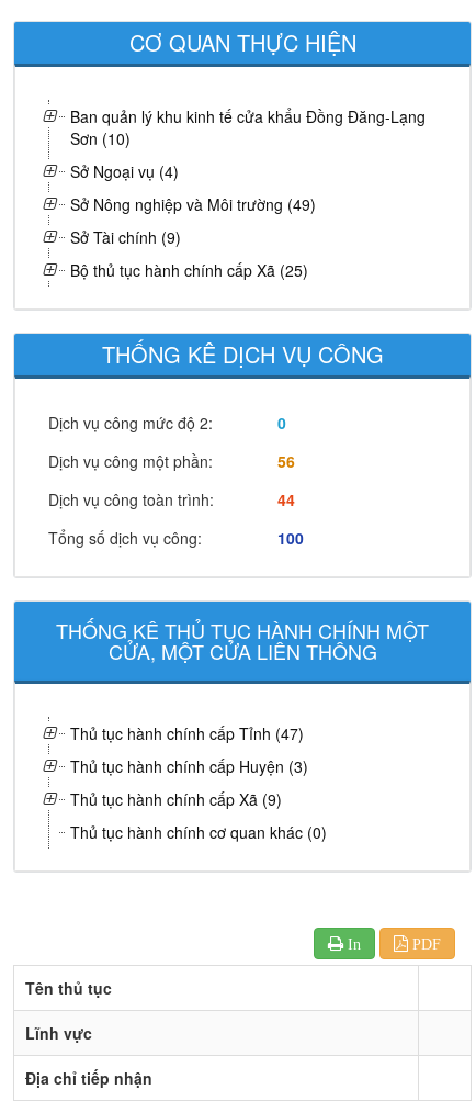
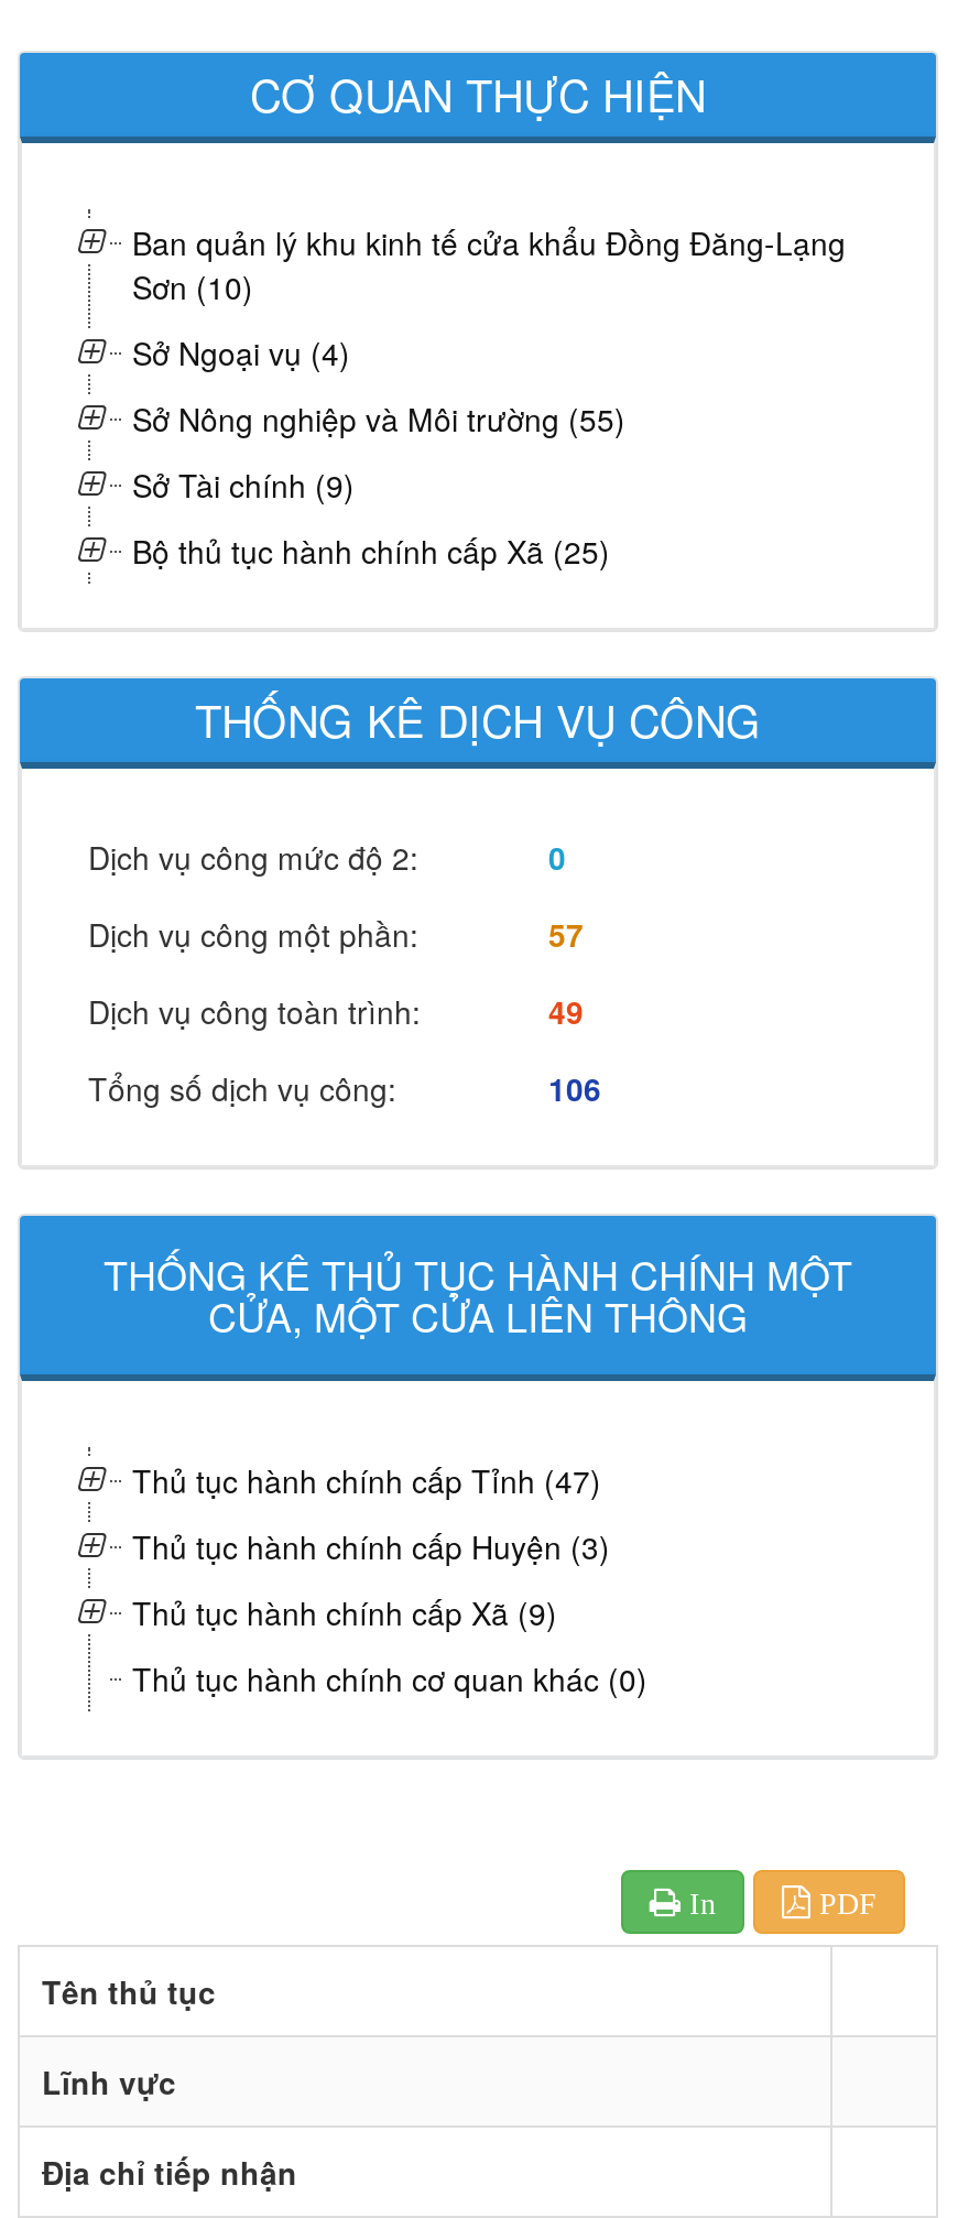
- Sở Nông nghiệp và Môi trường (49)
+ Sở Nông nghiệp và Môi trường (55)

- 56
+ 57

- 44
+ 49

- 100
+ 106
